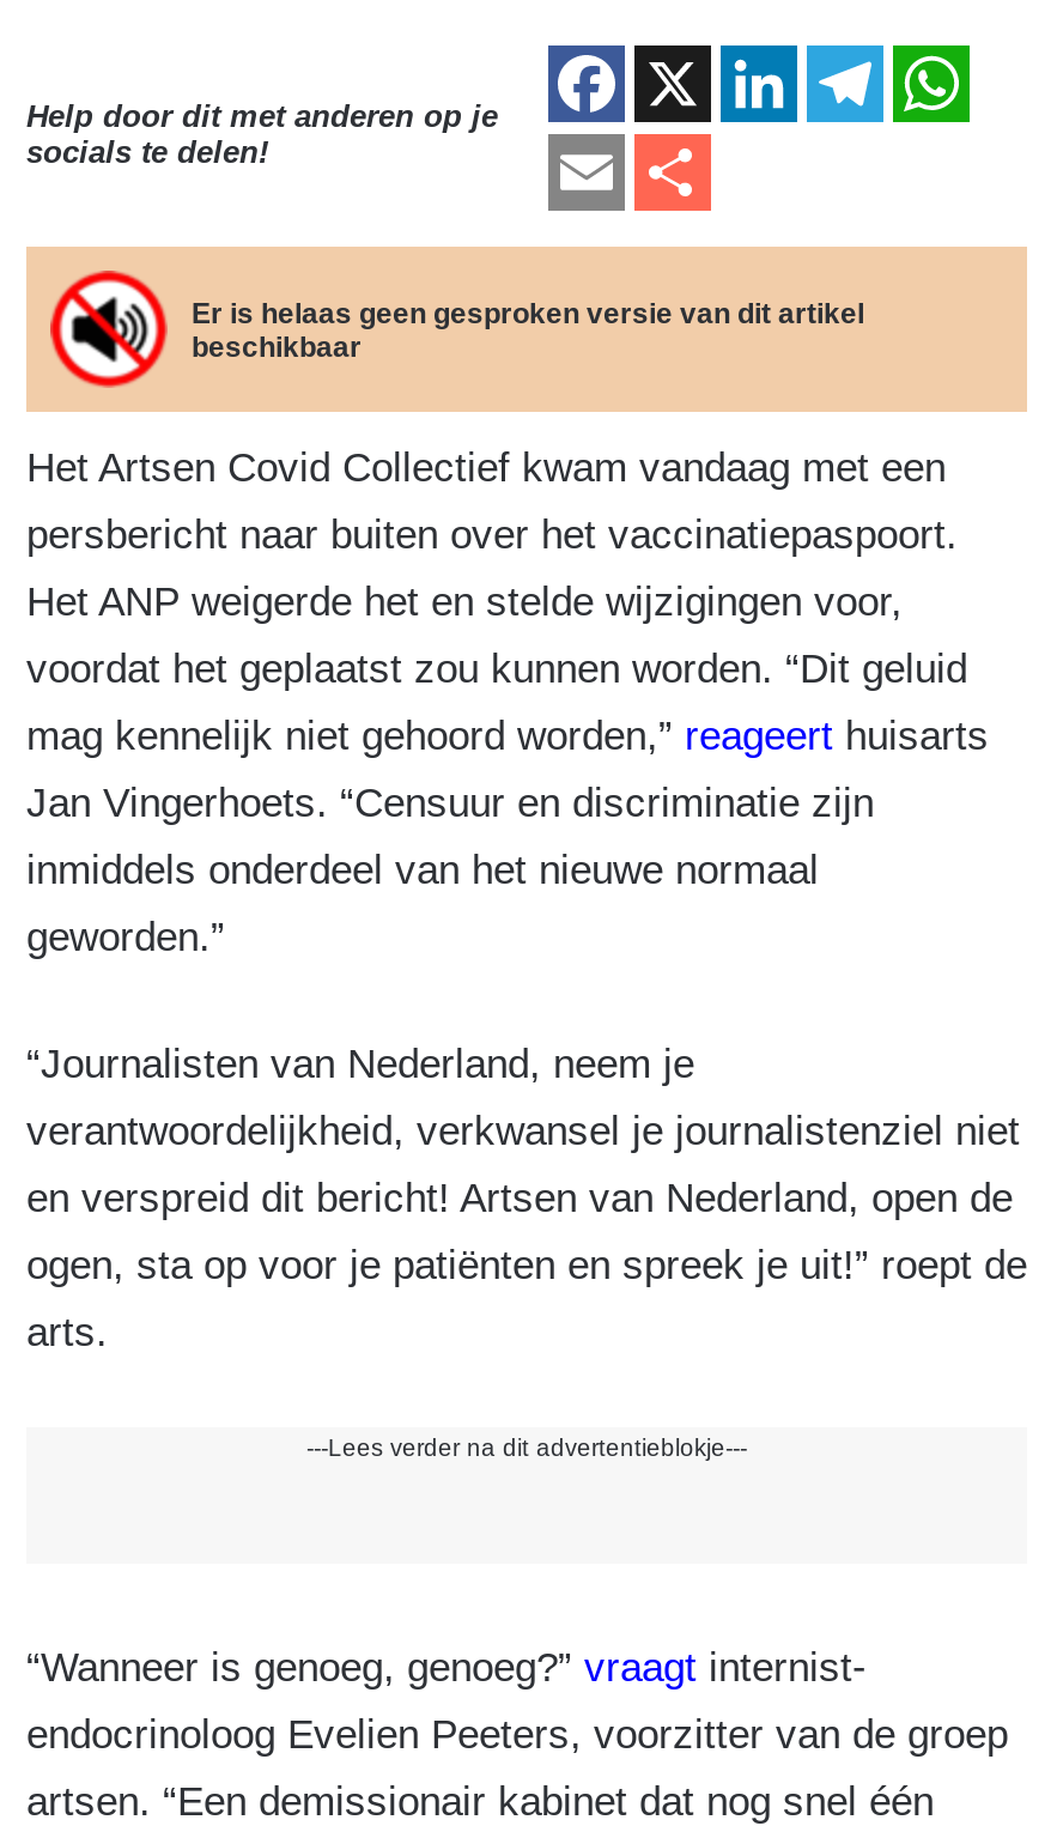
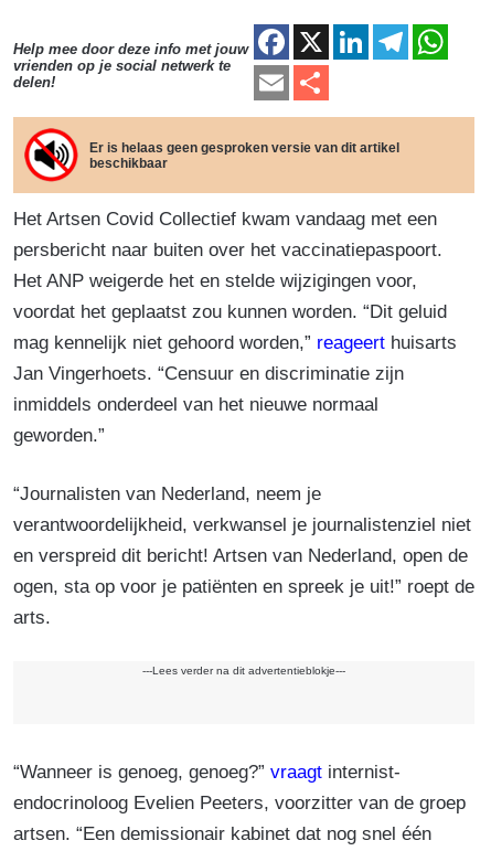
- Help door dit met anderen op je
- socials te delen!
+ Help mee door deze info met jouw
+ vrienden op je social netwerk te
+ delen!
